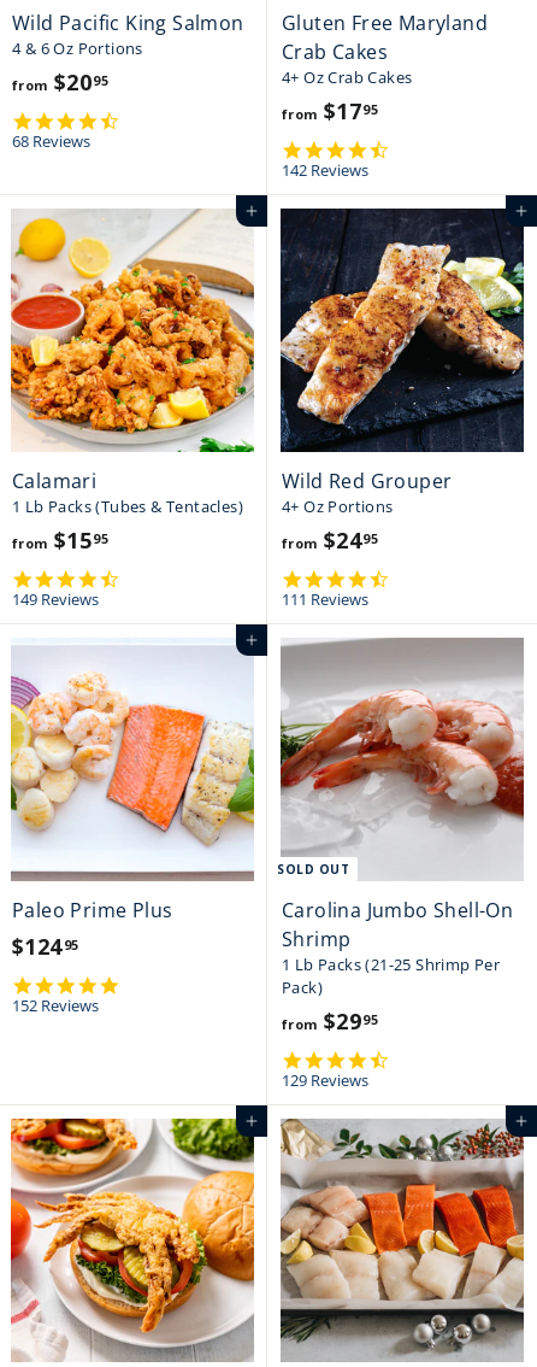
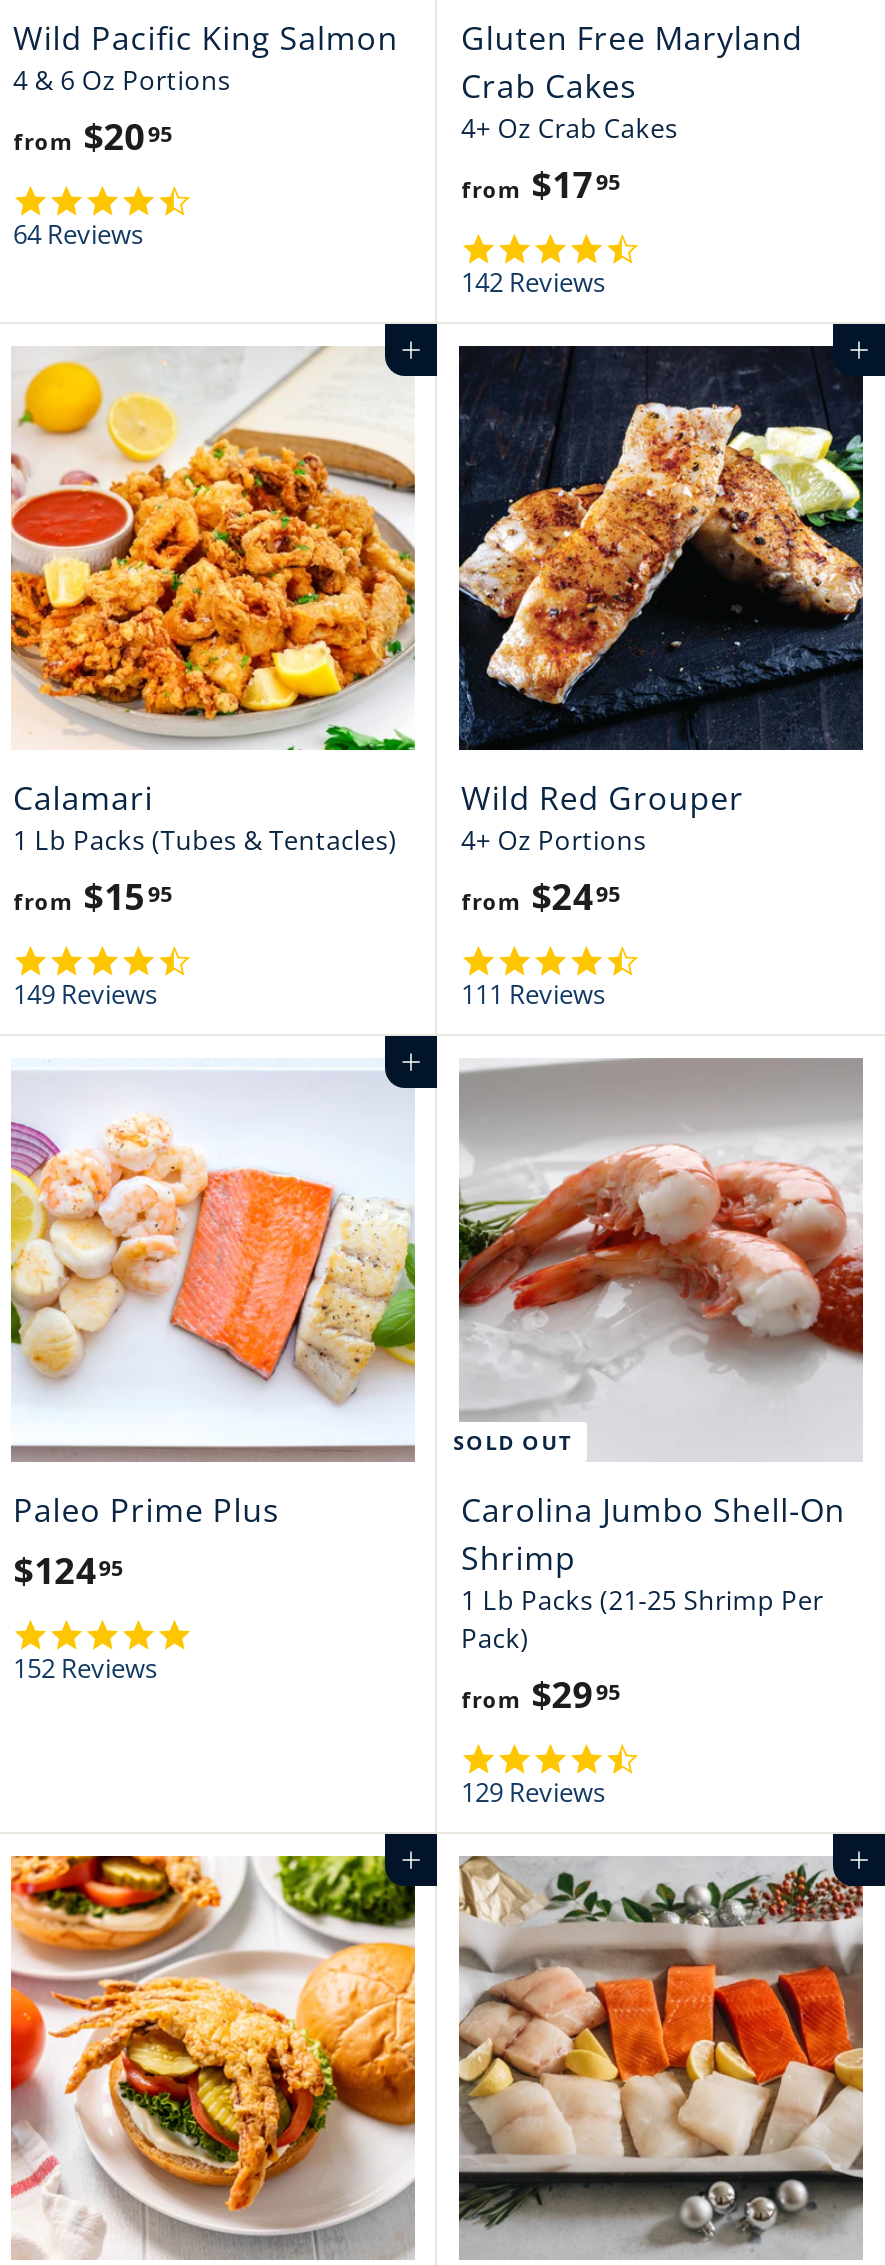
- 68 Reviews
+ 64 Reviews
